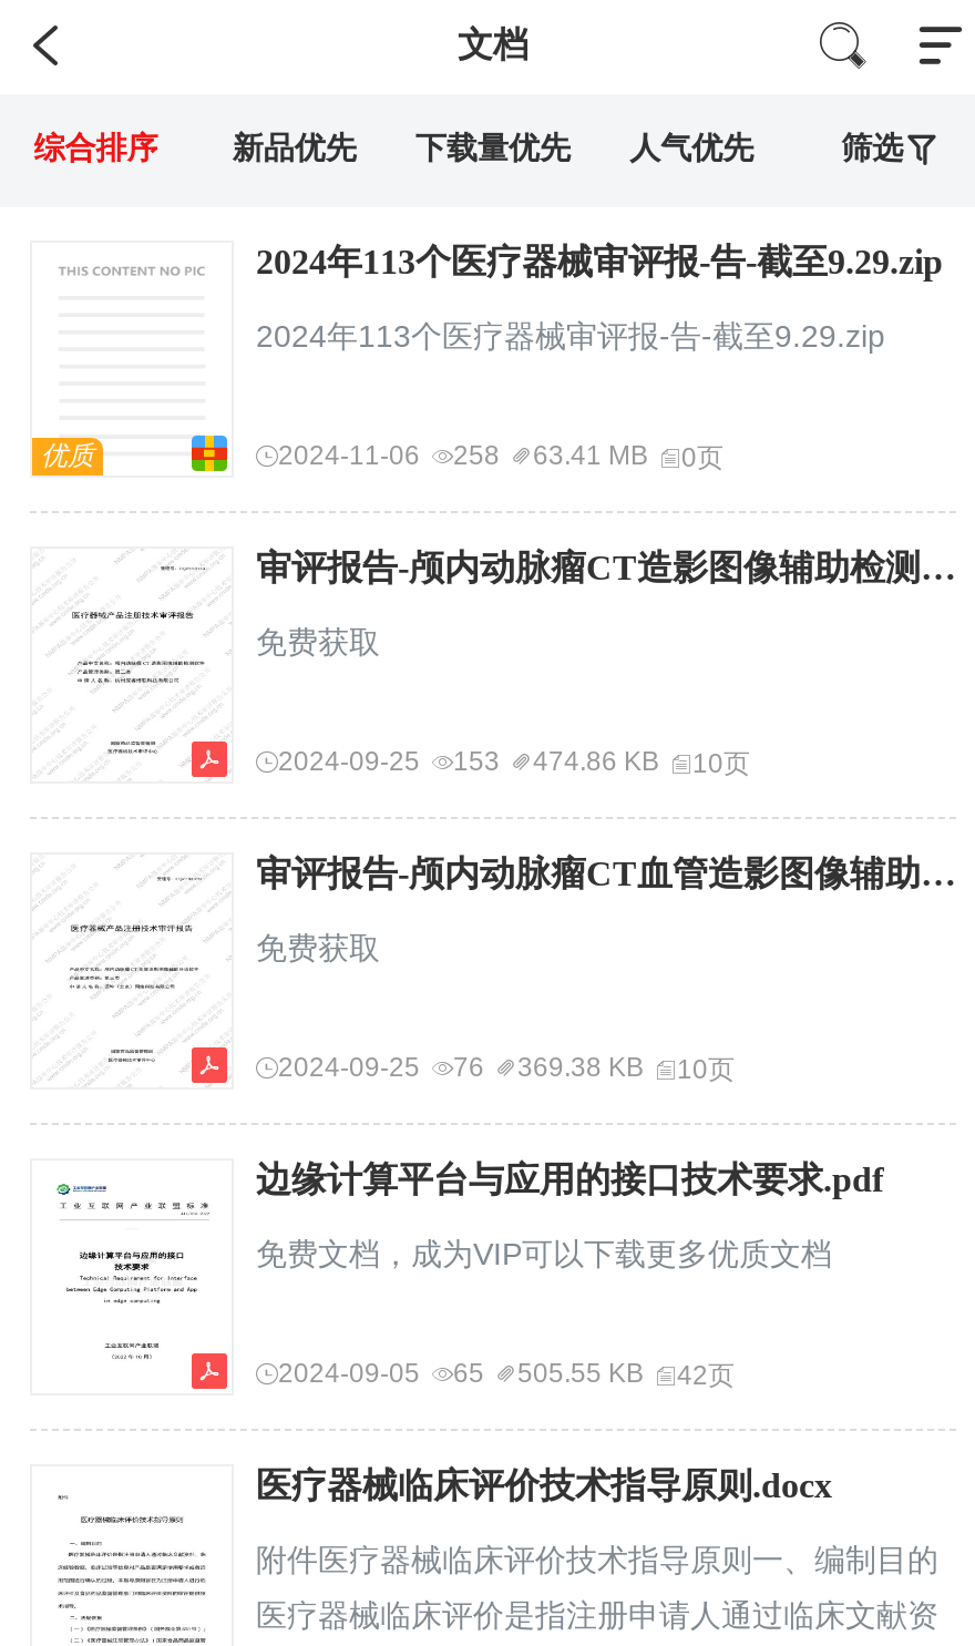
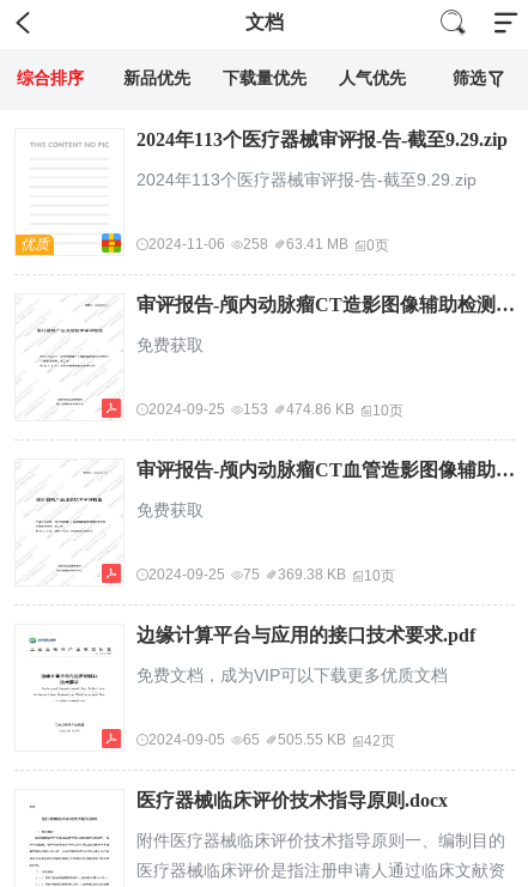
- 2024-09-25 76 369.38 KB 10页
+ 2024-09-25 75 369.38 KB 10页
